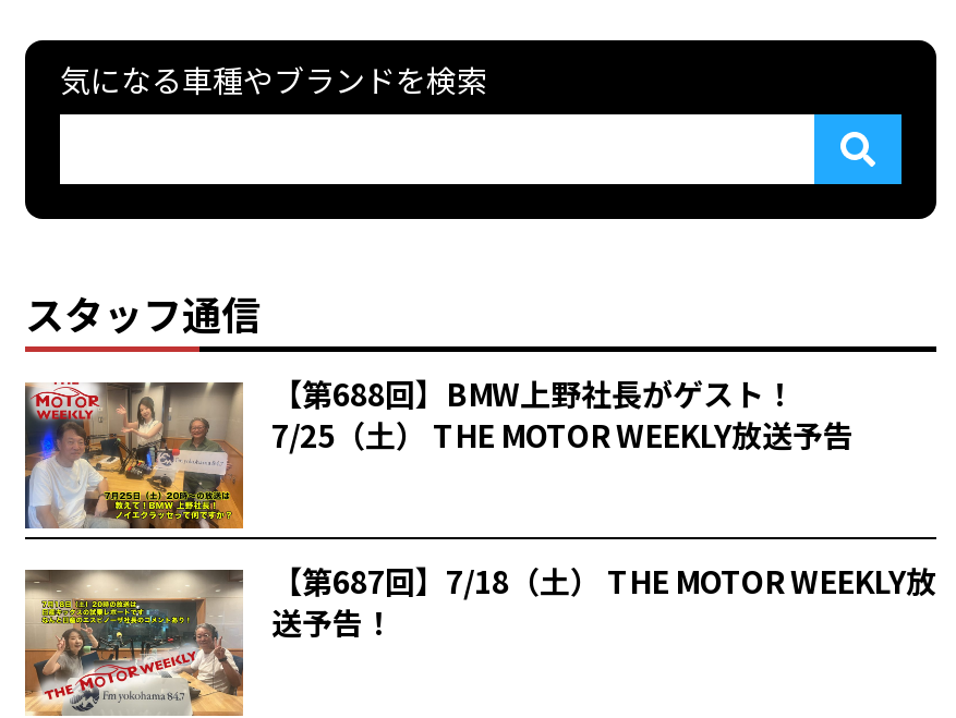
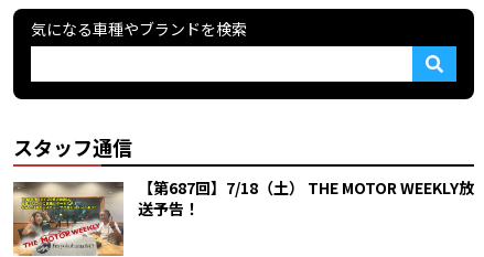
- [image]
- 【第688回】BMW上野社長がゲスト！
- 7/25（土） THE MOTOR WEEKLY放送予告
